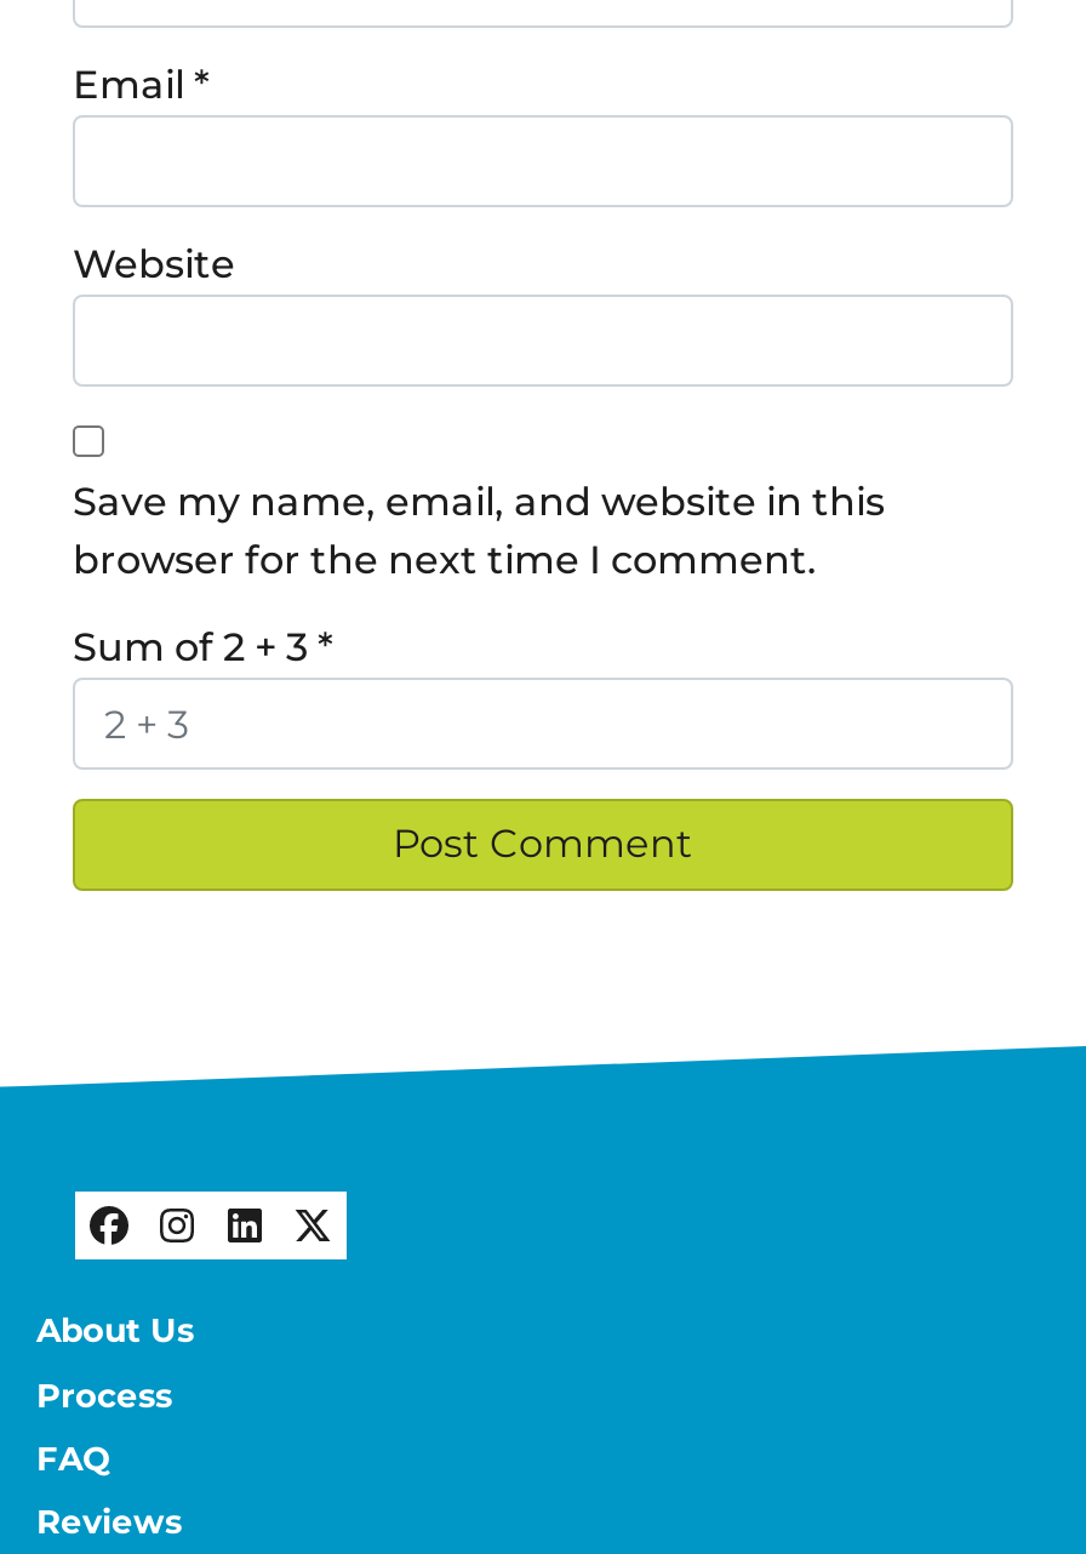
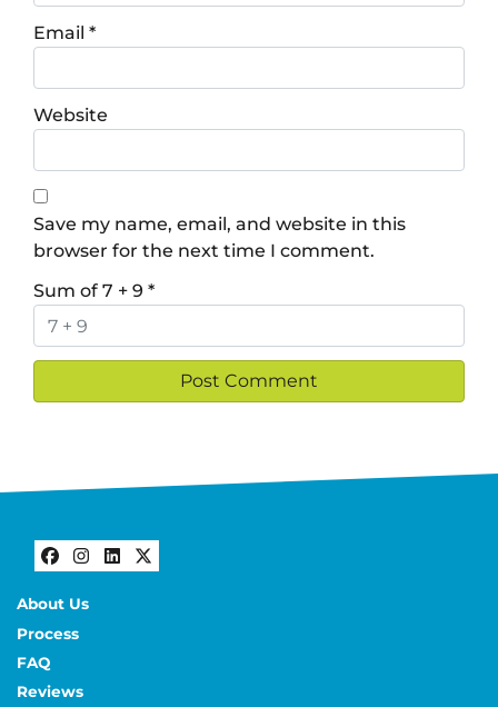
- Sum of 2 + 3 *
+ Sum of 7 + 9 *
